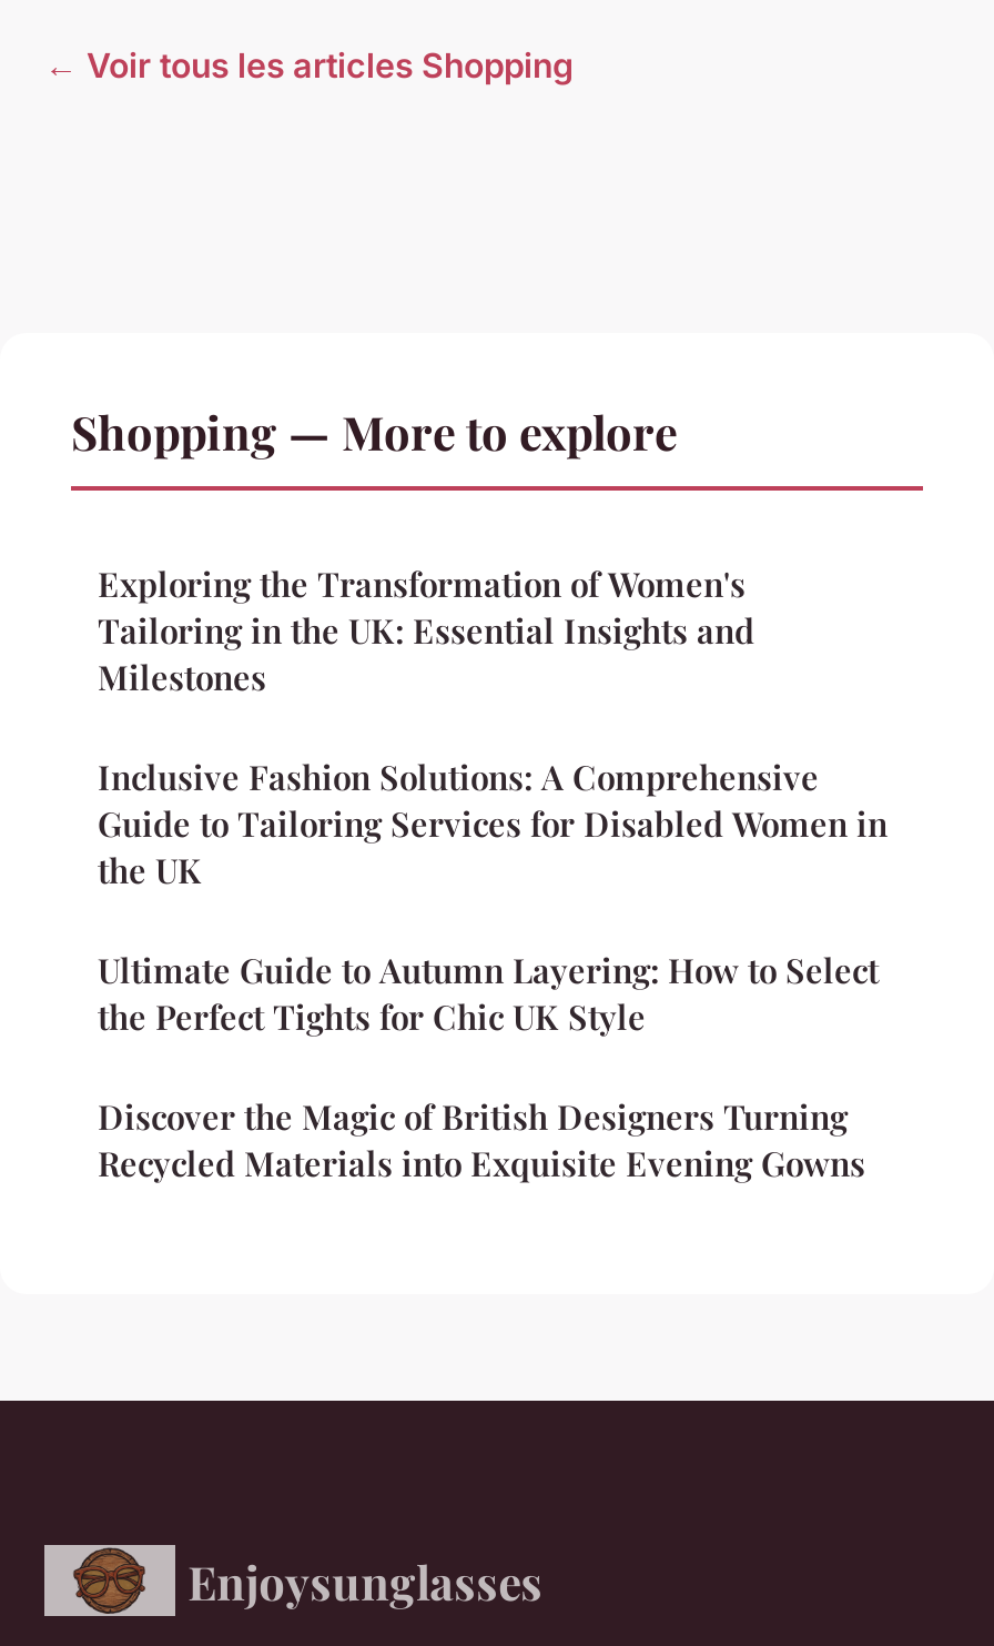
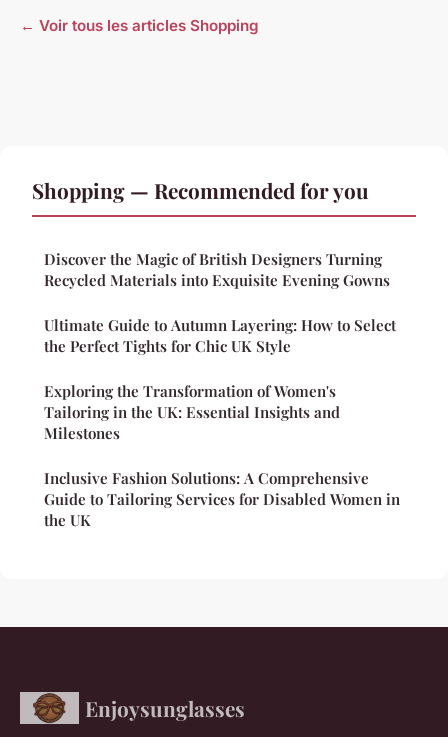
- Shopping — More to explore
+ Shopping — Recommended for you

moved down: Exploring the Transformation of Women's | Tailoring in the UK: Essential Insights and | Milestones | Inclusive Fashion Solutions: A Comprehensive | Guide to Tailoring Services for Disabled Women in | the UK

moved up: Discover the Magic of British Designers Turning | Recycled Materials into Exquisite Evening Gowns | Ultimate Guide to Autumn Layering: How to Select | the Perfect Tights for Chic UK Style
